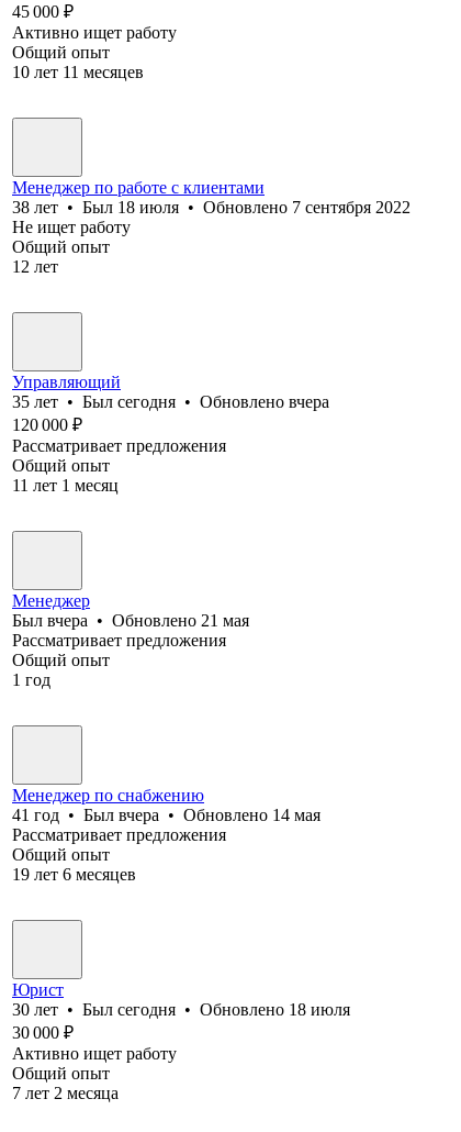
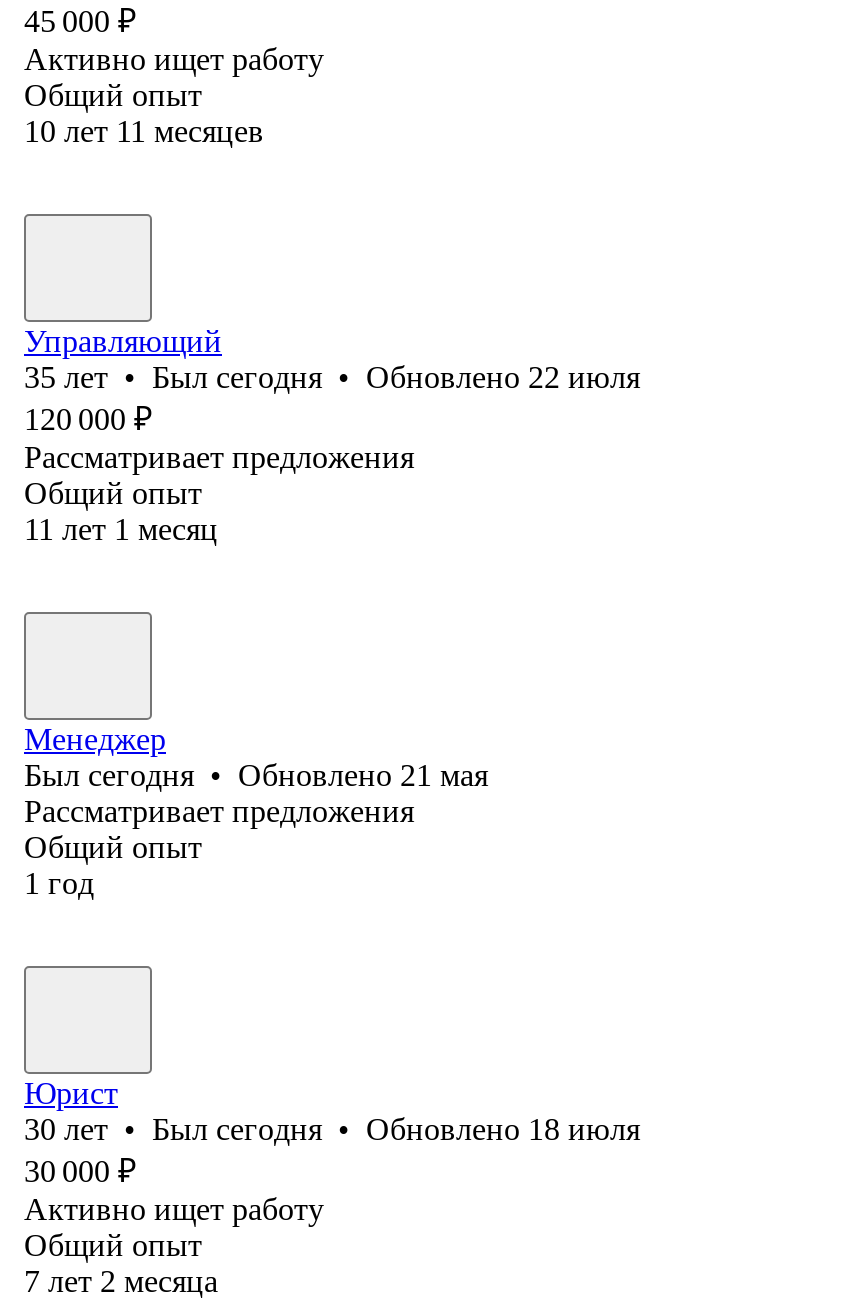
- Менеджер по работе с клиентами
- 38 лет • Был 18 июля • Обновлено 7 сентября 2022
- Не ищет работу
- Общий опыт
- 12 лет

- 35 лет • Был сегодня • Обновлено вчера
+ 35 лет • Был сегодня • Обновлено 22 июля

- Был вчера • Обновлено 21 мая
+ Был сегодня • Обновлено 21 мая

- Менеджер по снабжению
- 41 год • Был вчера • Обновлено 14 мая
- Рассматривает предложения
- Общий опыт
- 19 лет 6 месяцев
